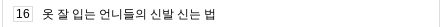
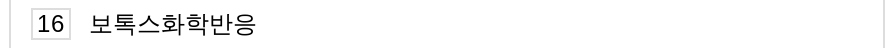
- 옷 잘 입는 언니들의 신발 신는 법
+ 보톡스화학반응
